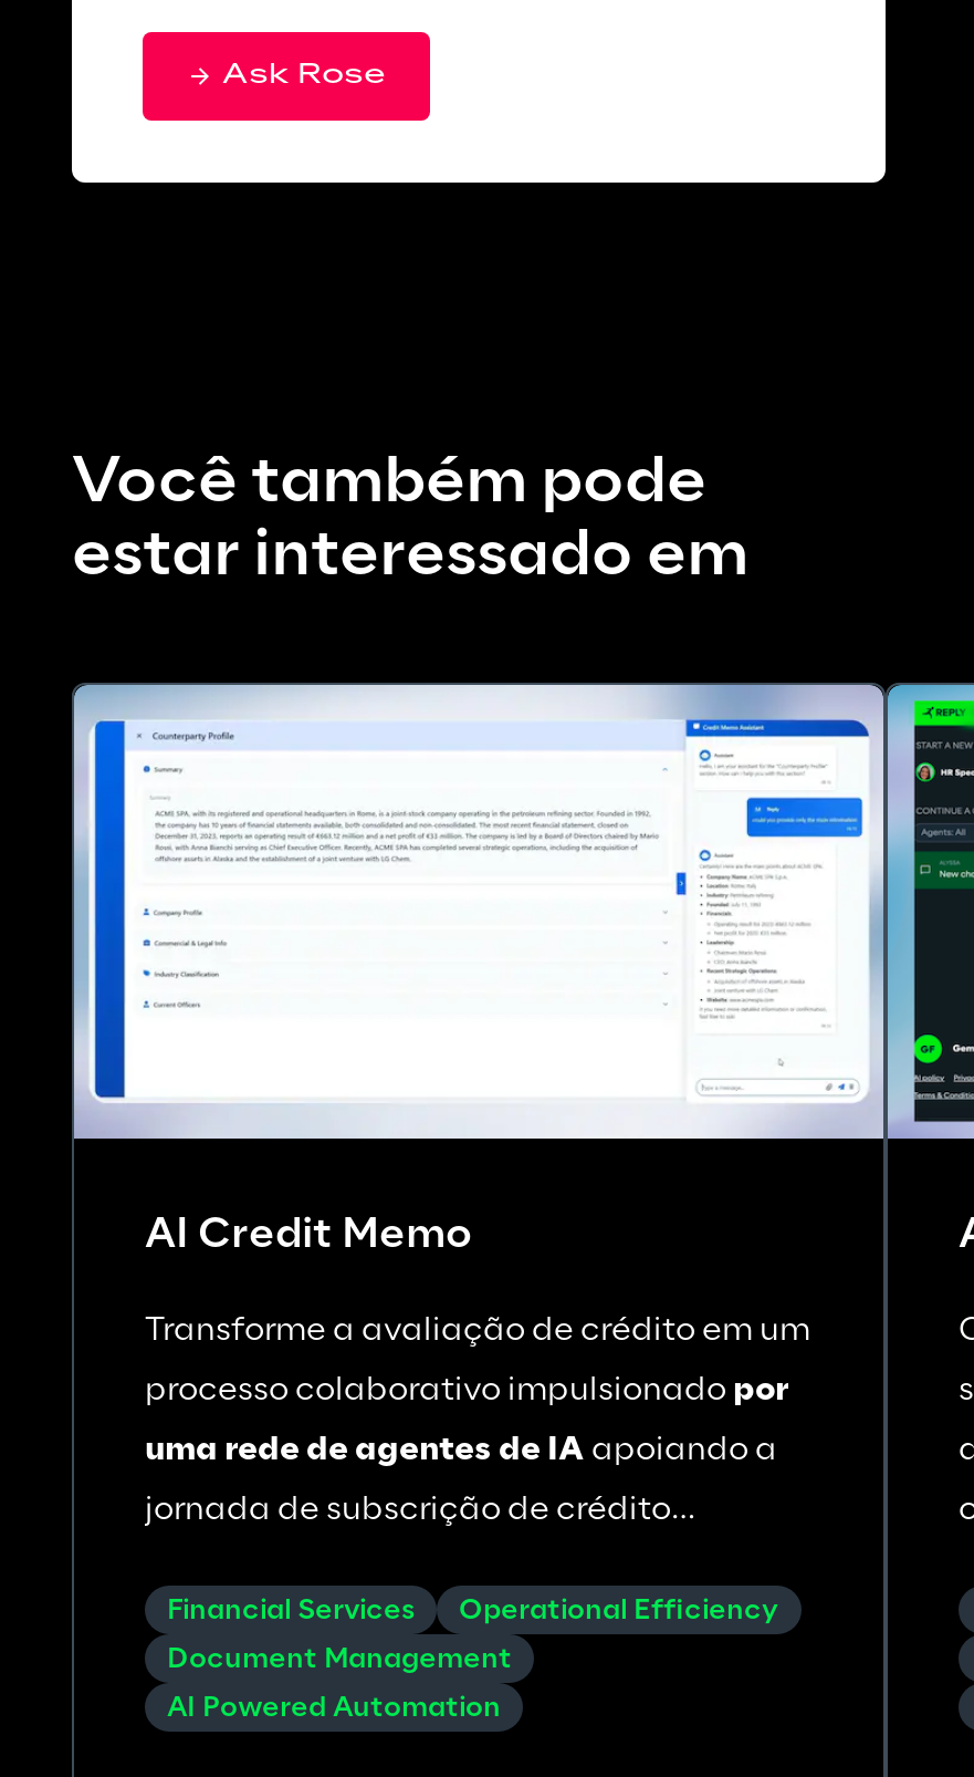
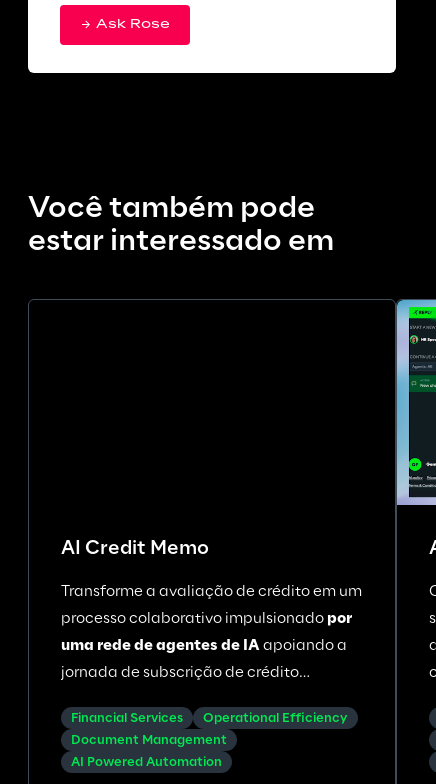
- [image]
